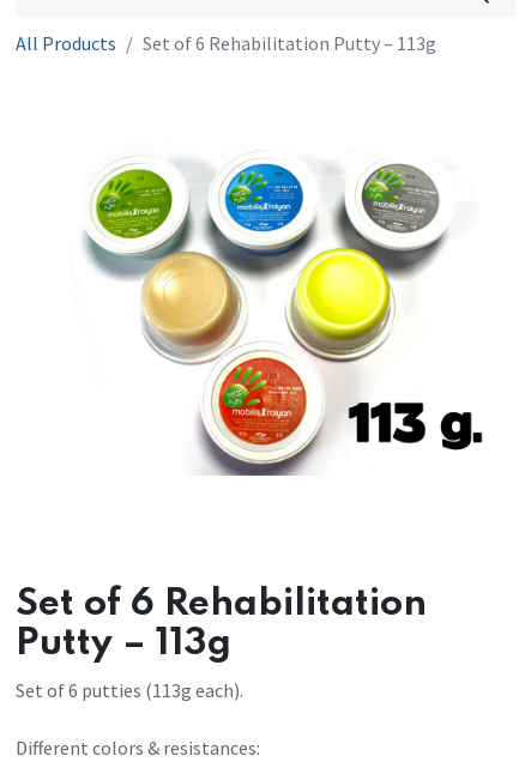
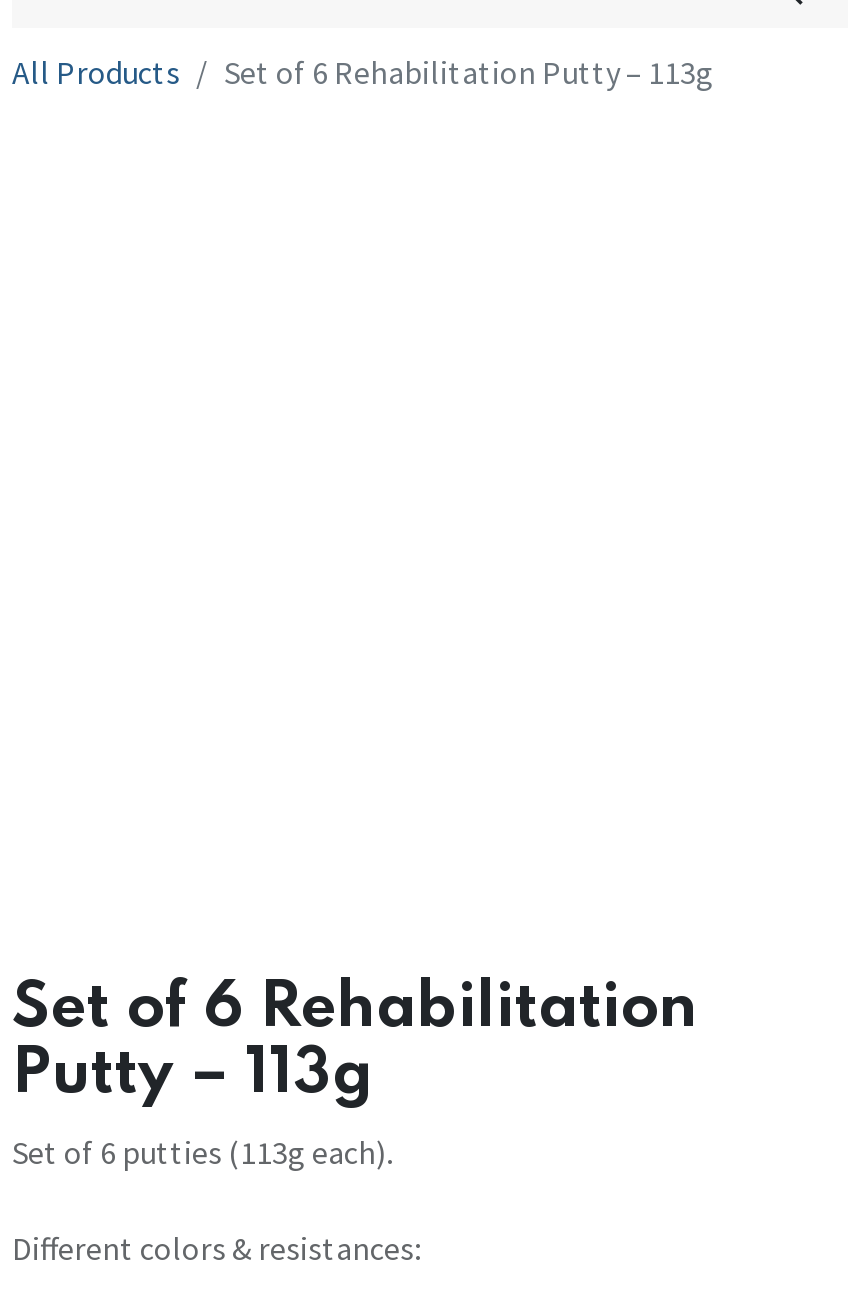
- [image]
